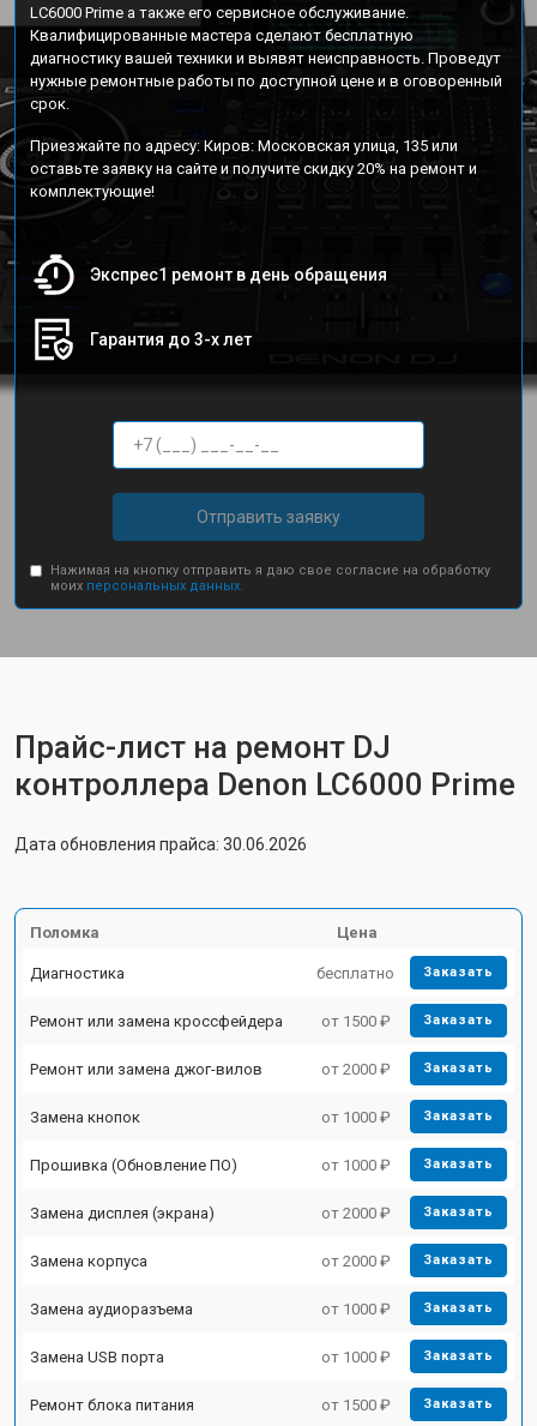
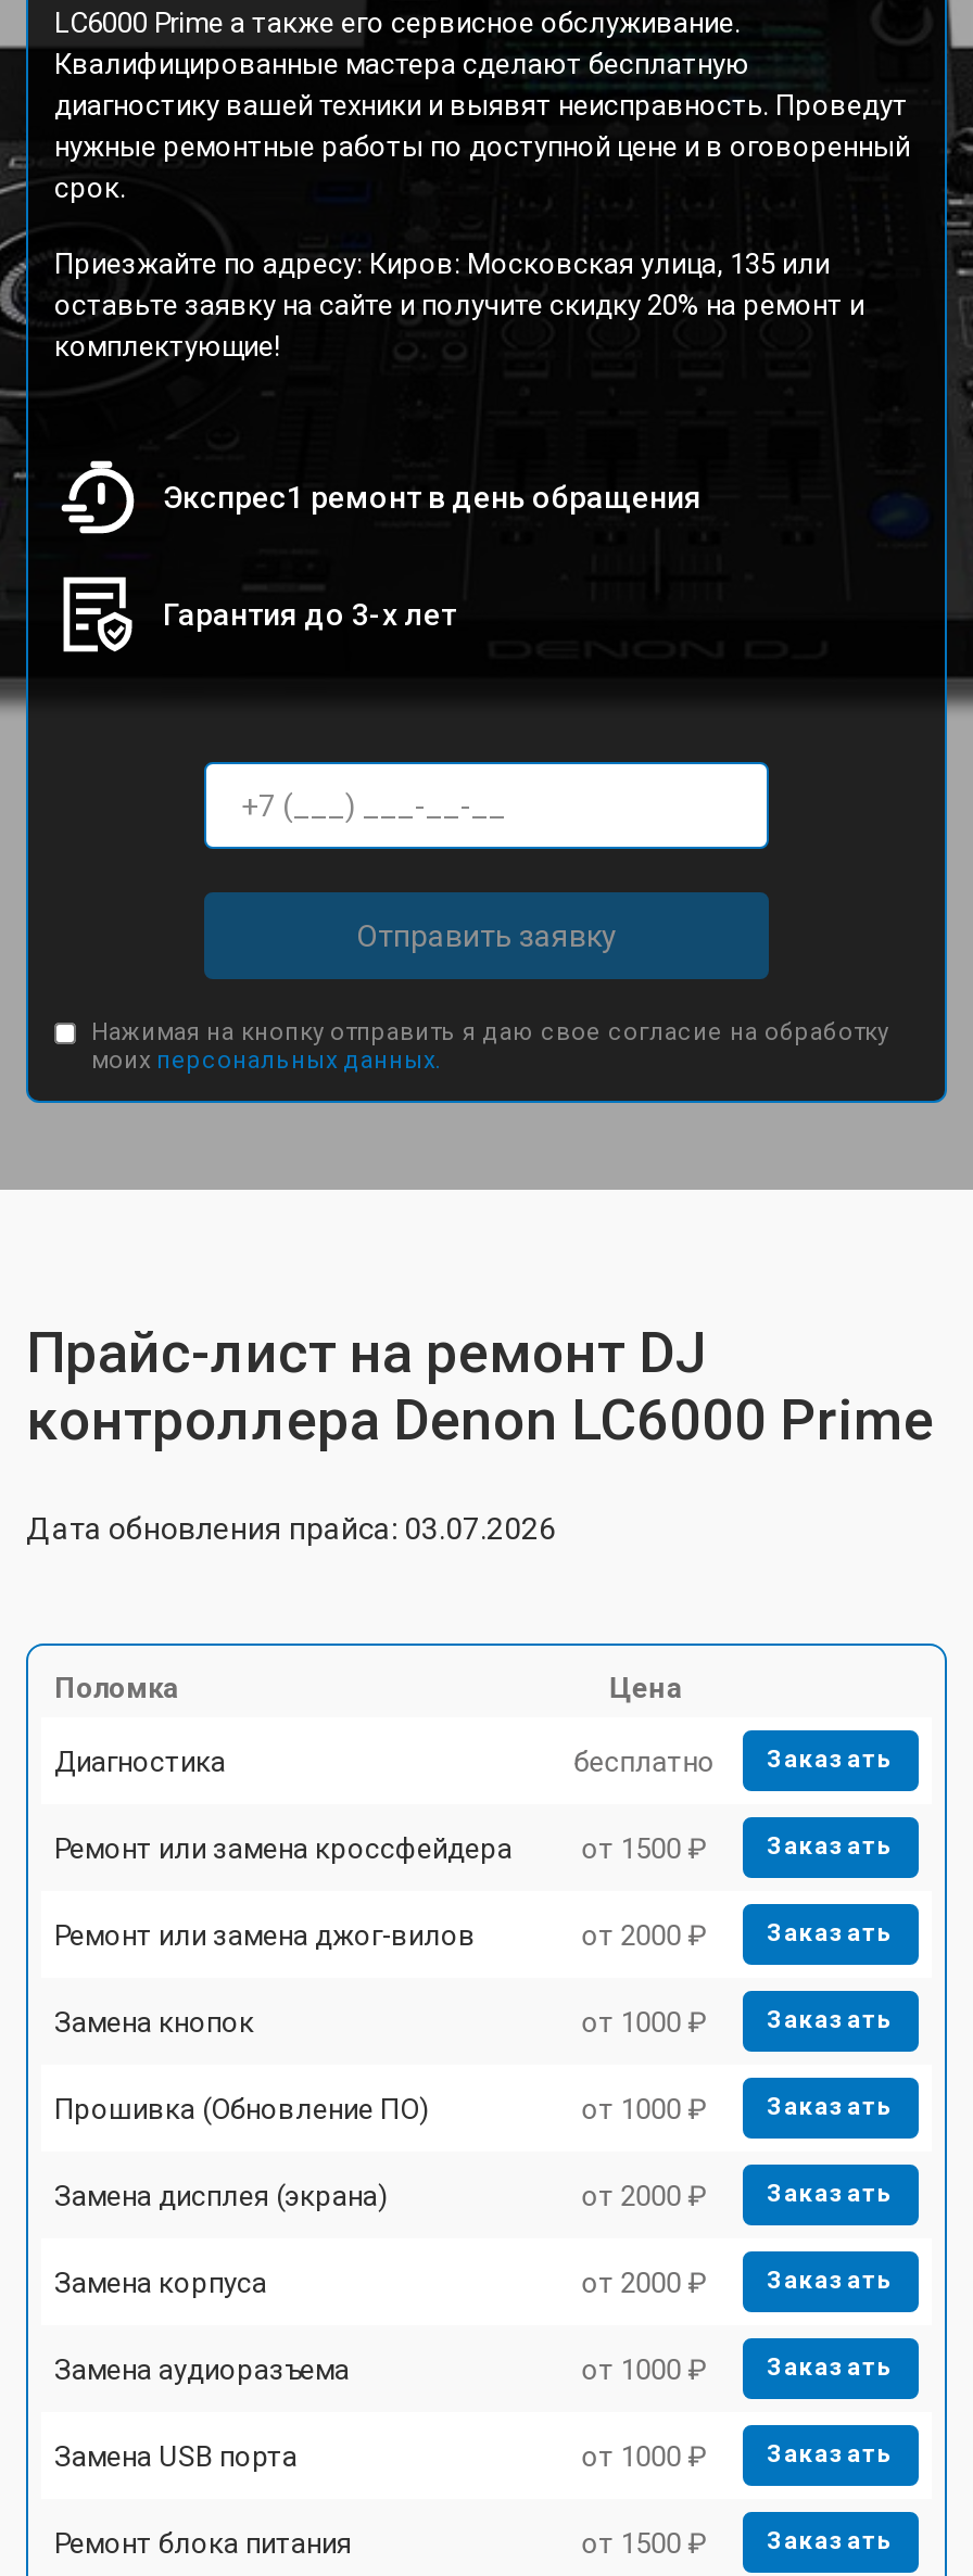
- Дата обновления прайса: 30.06.2026
+ Дата обновления прайса: 03.07.2026
